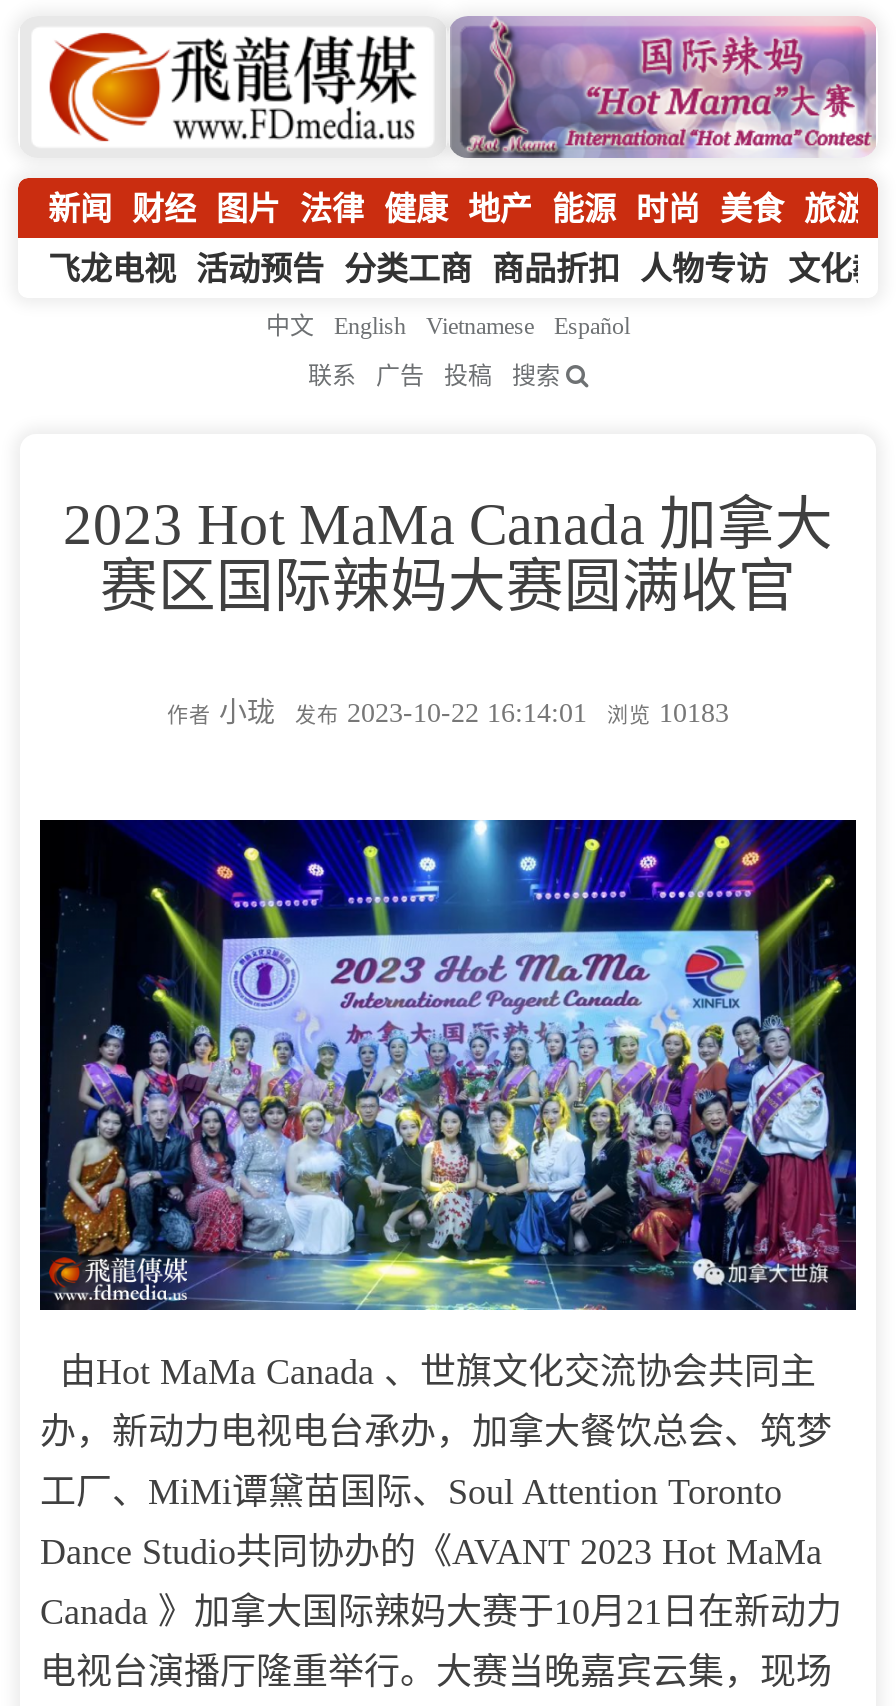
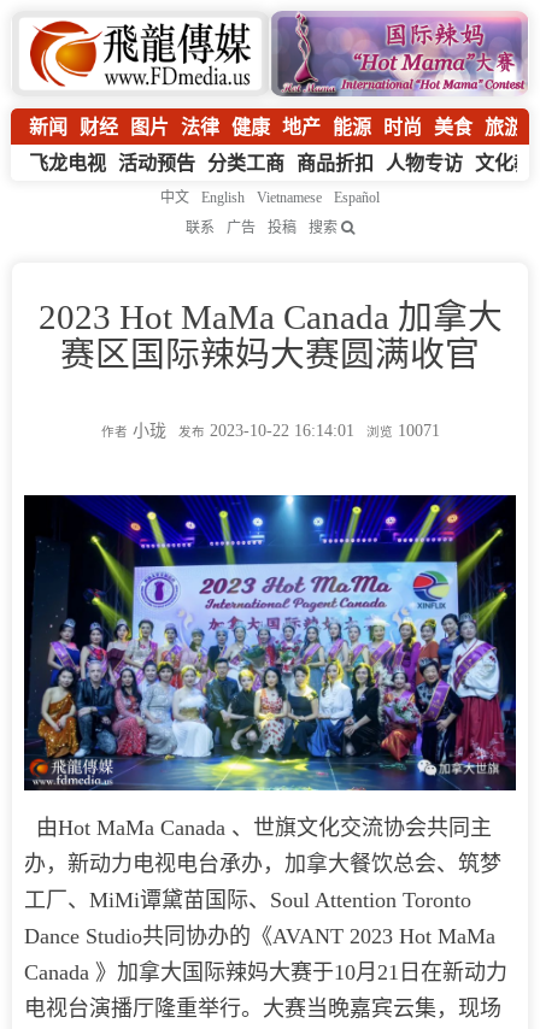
- 作者 小珑 发布 2023-10-22 16:14:01 浏览 10183
+ 作者 小珑 发布 2023-10-22 16:14:01 浏览 10071
